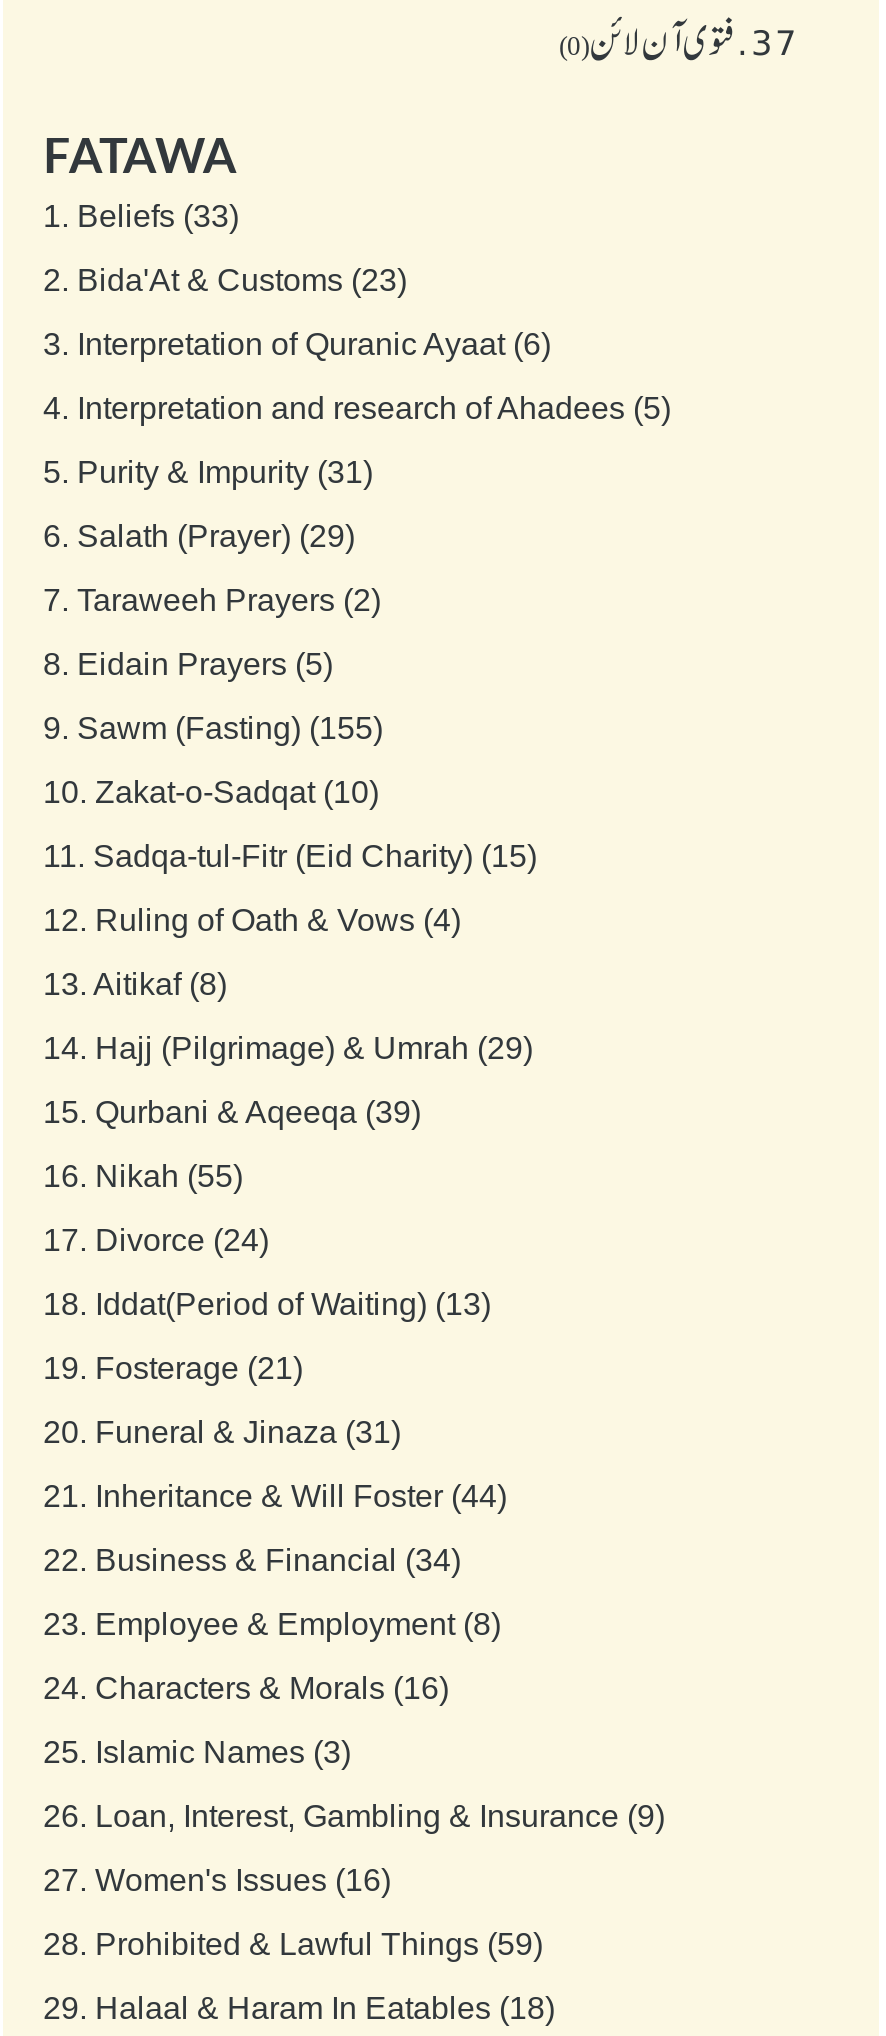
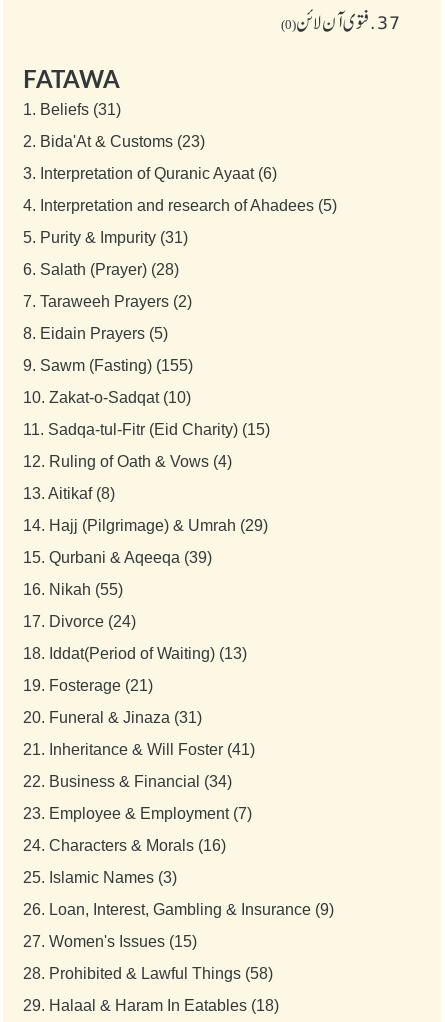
- 1. Beliefs (33)
+ 1. Beliefs (31)

- 6. Salath (Prayer) (29)
+ 6. Salath (Prayer) (28)

- 21. Inheritance & Will Foster (44)
+ 21. Inheritance & Will Foster (41)

- 23. Employee & Employment (8)
+ 23. Employee & Employment (7)

- 27. Women's Issues (16)
+ 27. Women's Issues (15)

- 28. Prohibited & Lawful Things (59)
+ 28. Prohibited & Lawful Things (58)
